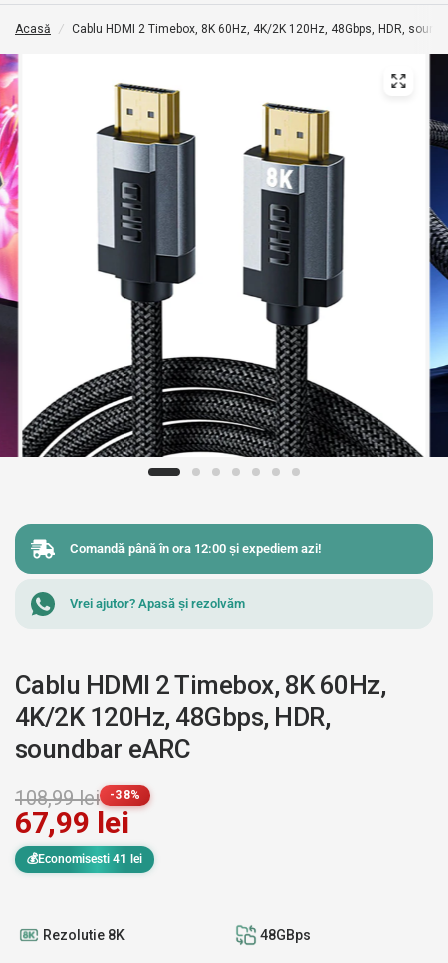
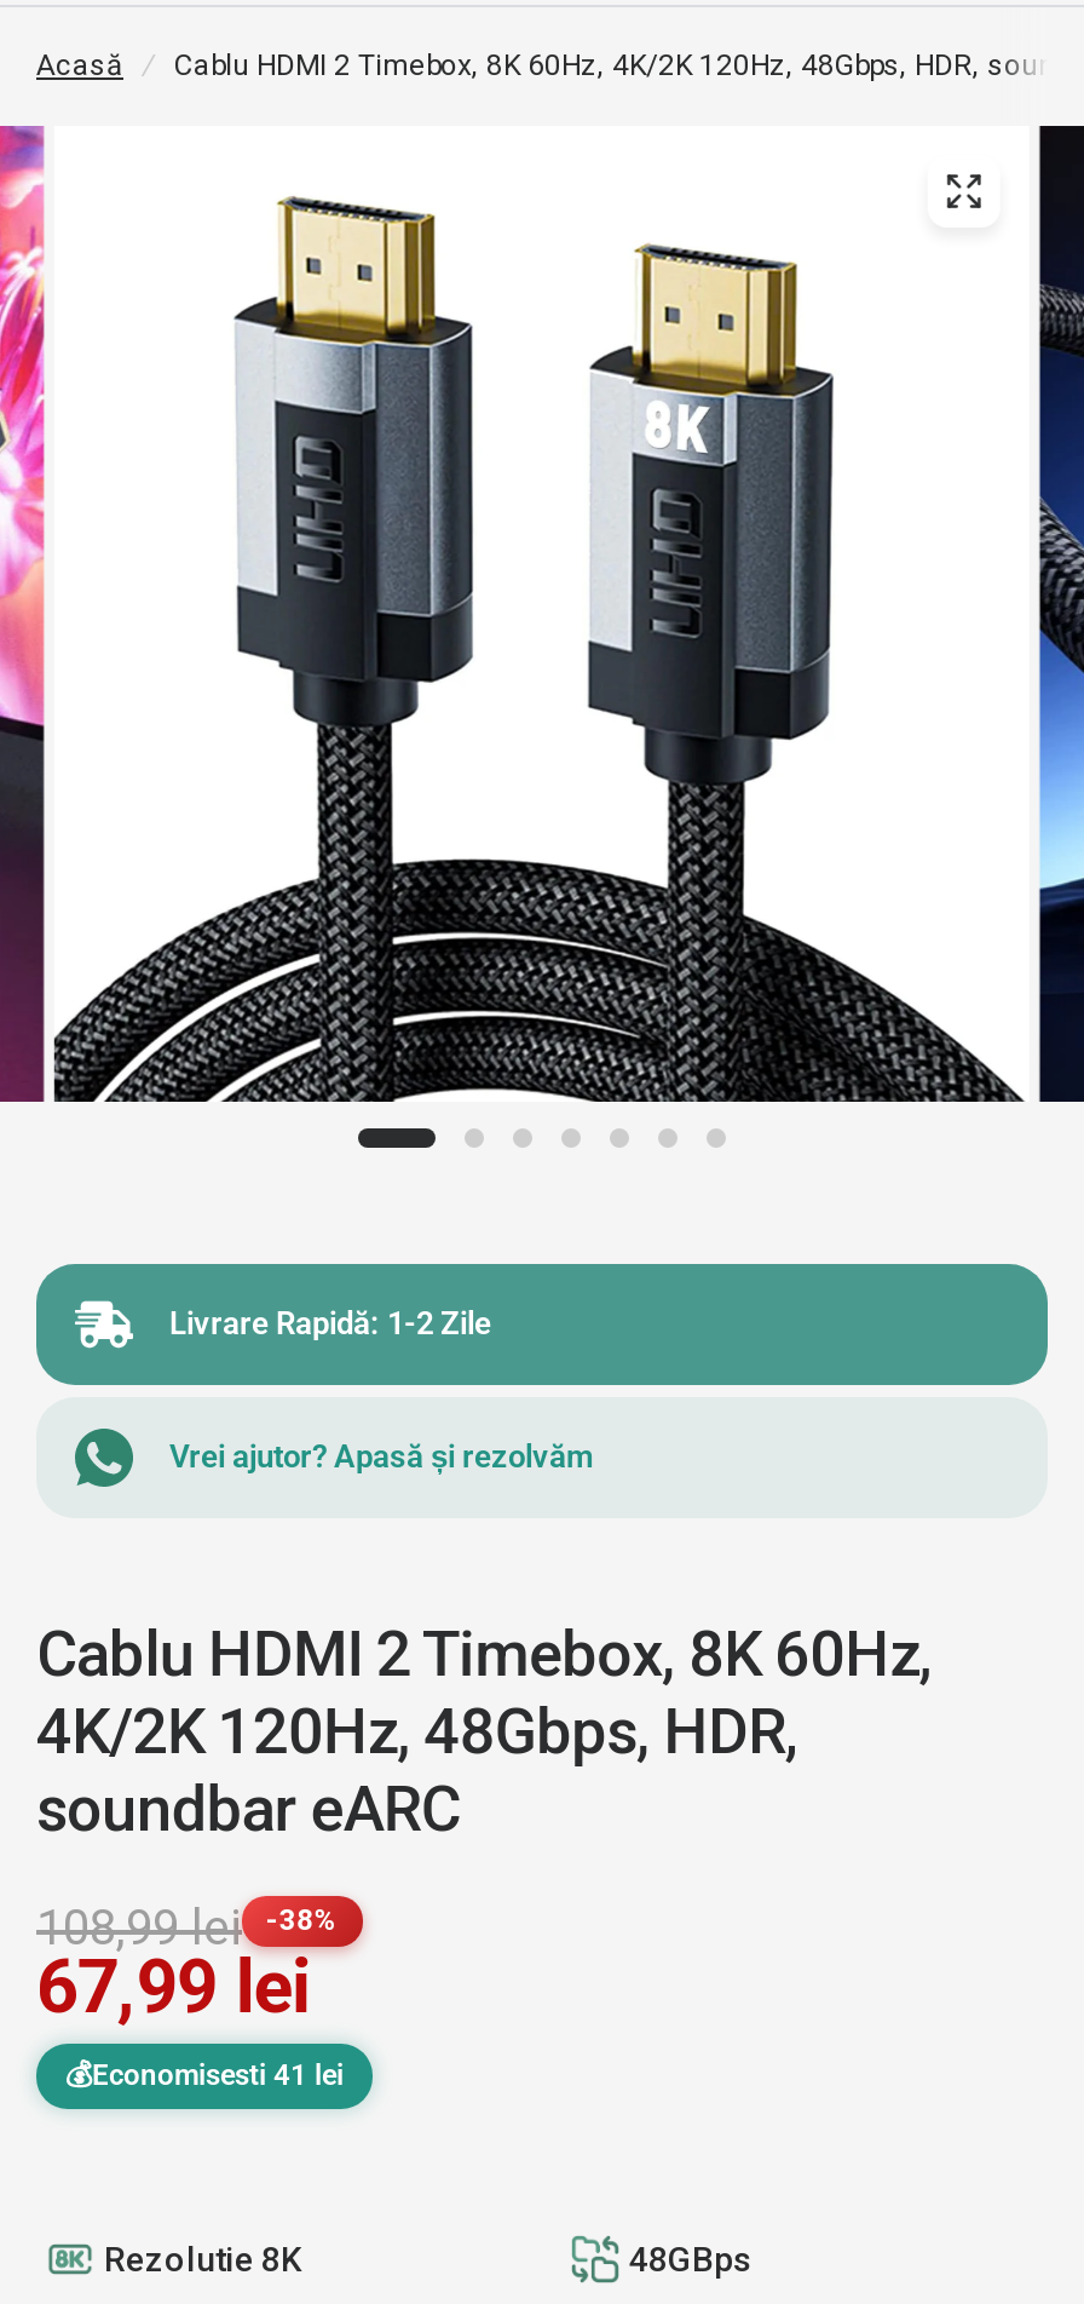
- Comandă până în ora 12:00 și expediem azi!
+ Livrare Rapidă: 1-2 Zile
